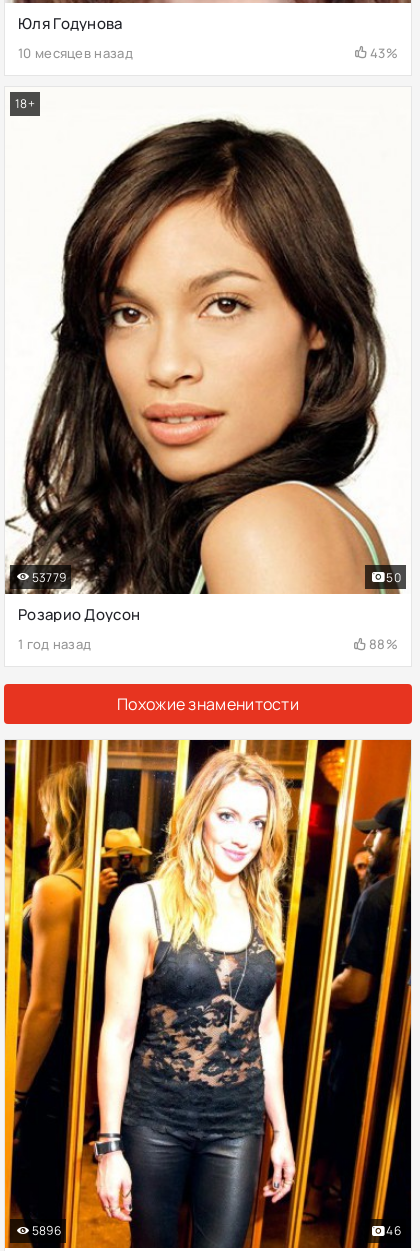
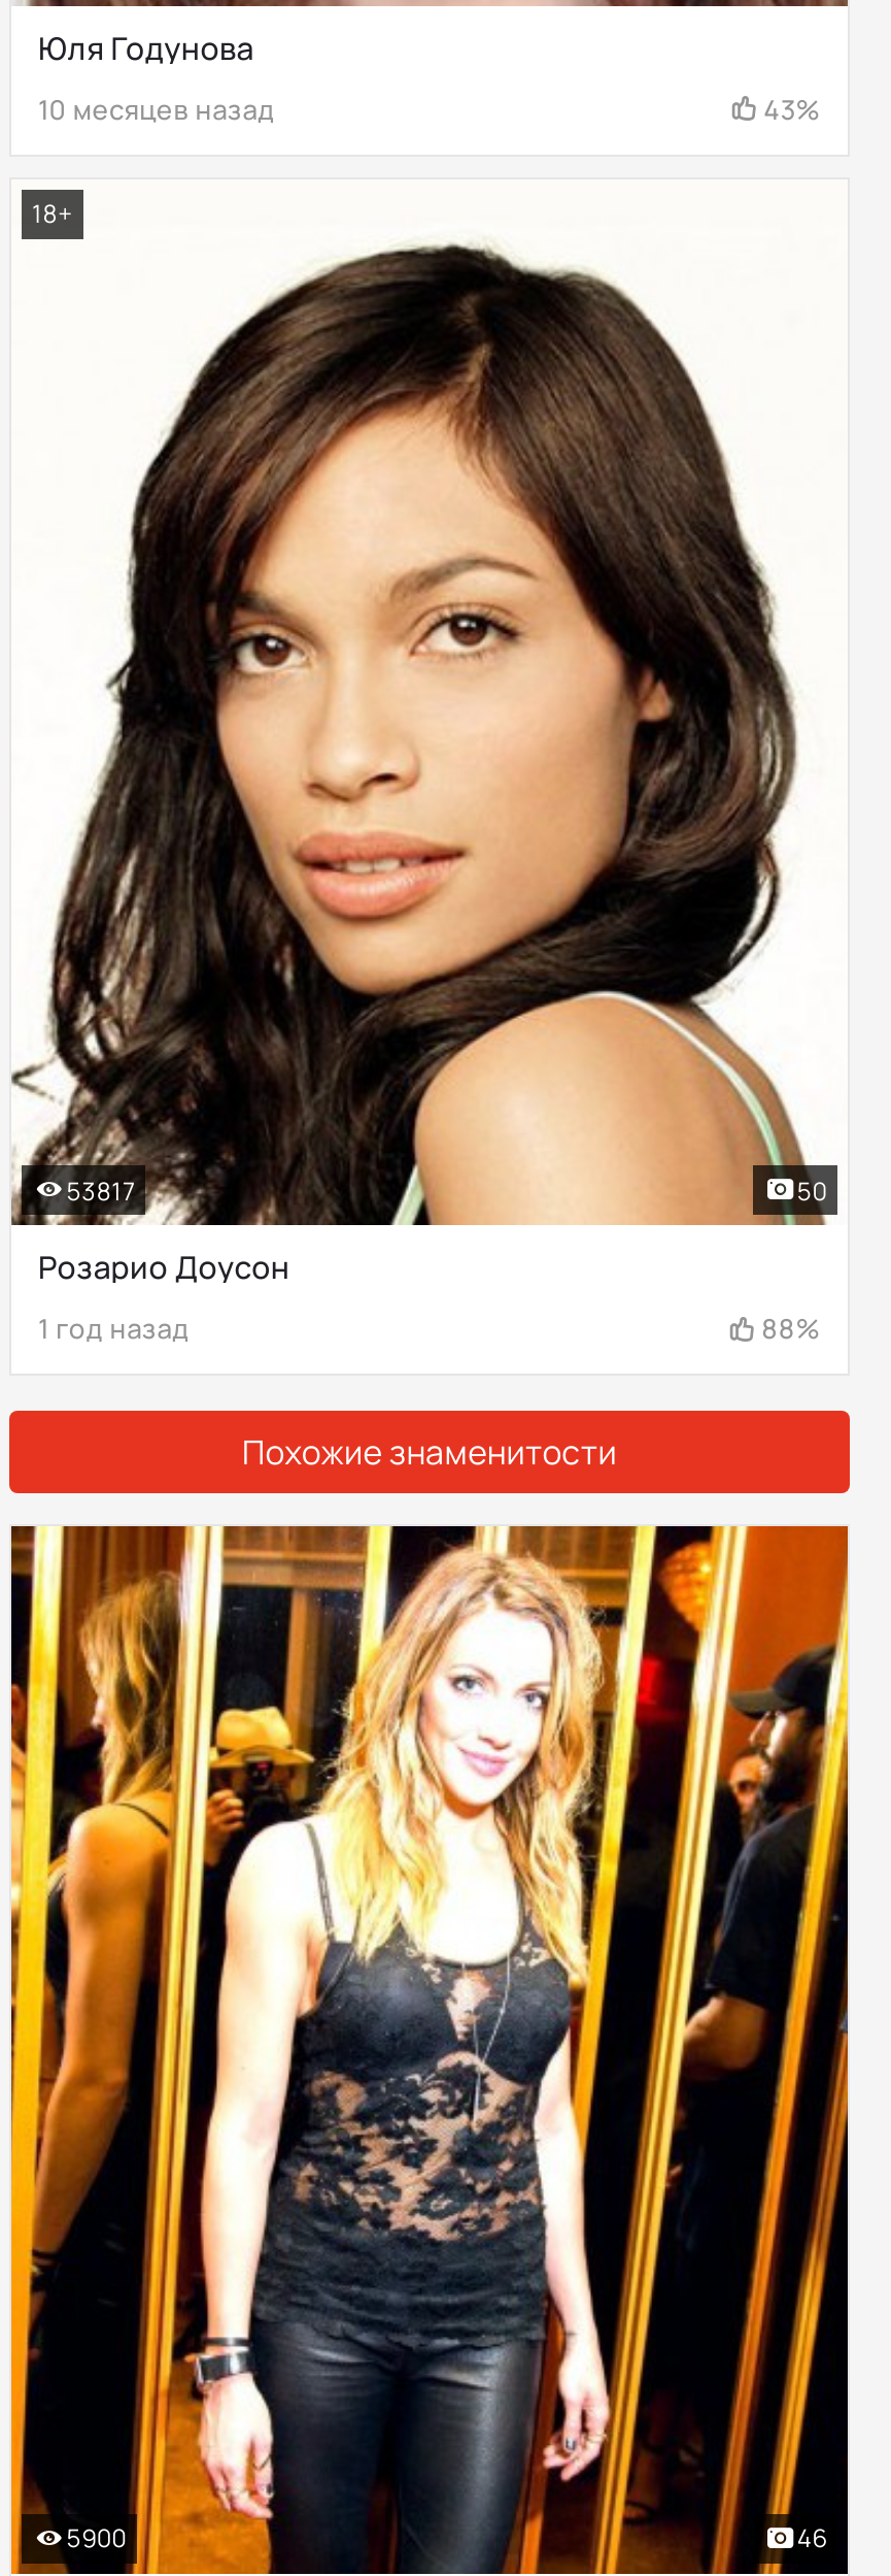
- 53779
+ 53817

- 5896
+ 5900
